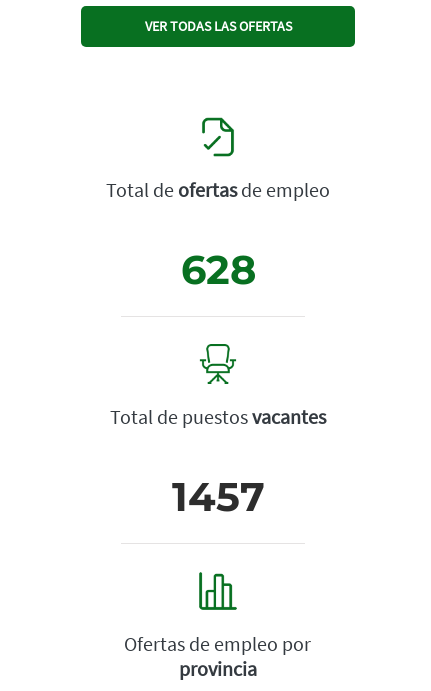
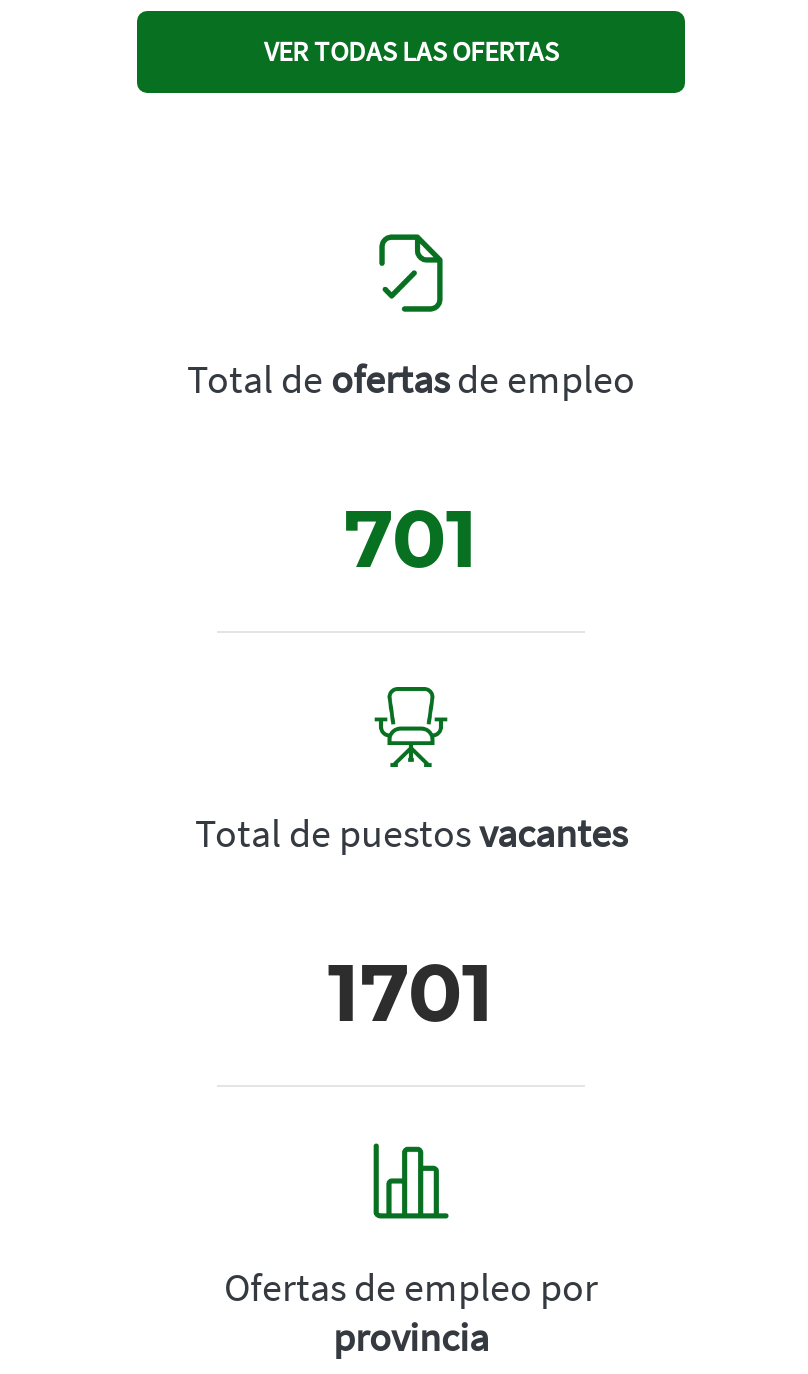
- 628
+ 701

- 1457
+ 1701
